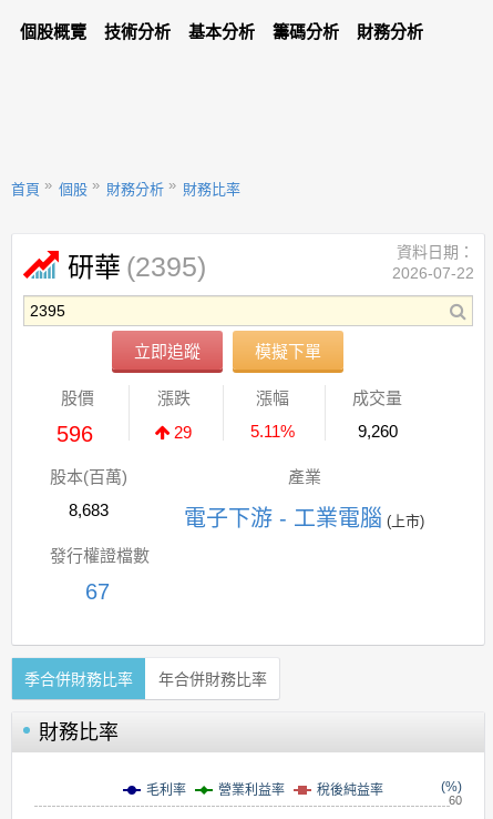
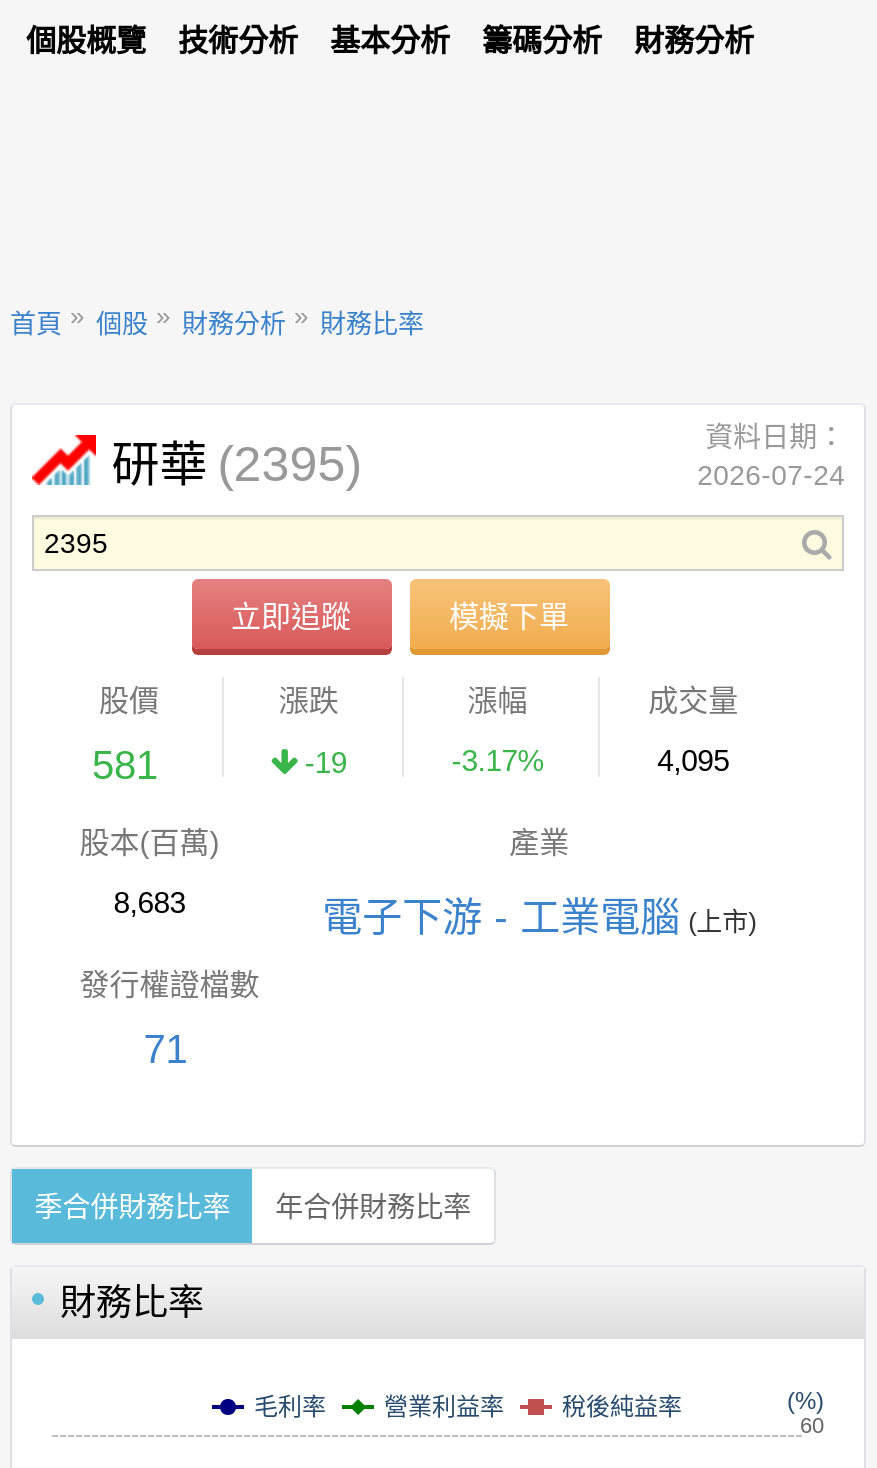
- 2026-07-22
+ 2026-07-24

- 596
+ 581

- 29
+ -19

- 5.11%
+ -3.17%

- 9,260
+ 4,095

- 67
+ 71
